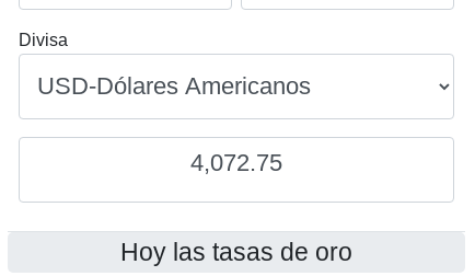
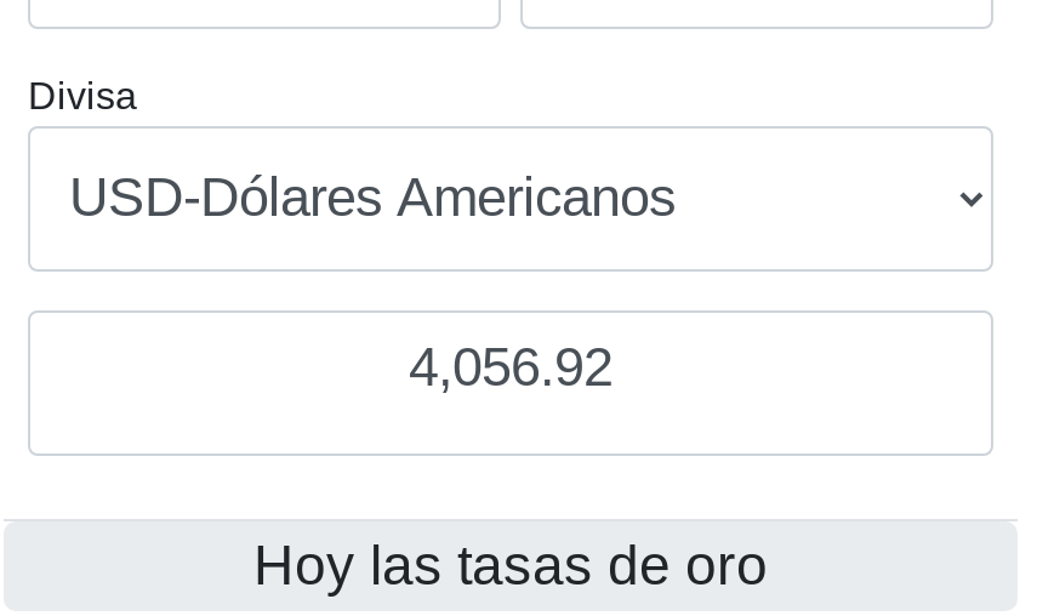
- 4,072.75
+ 4,056.92
